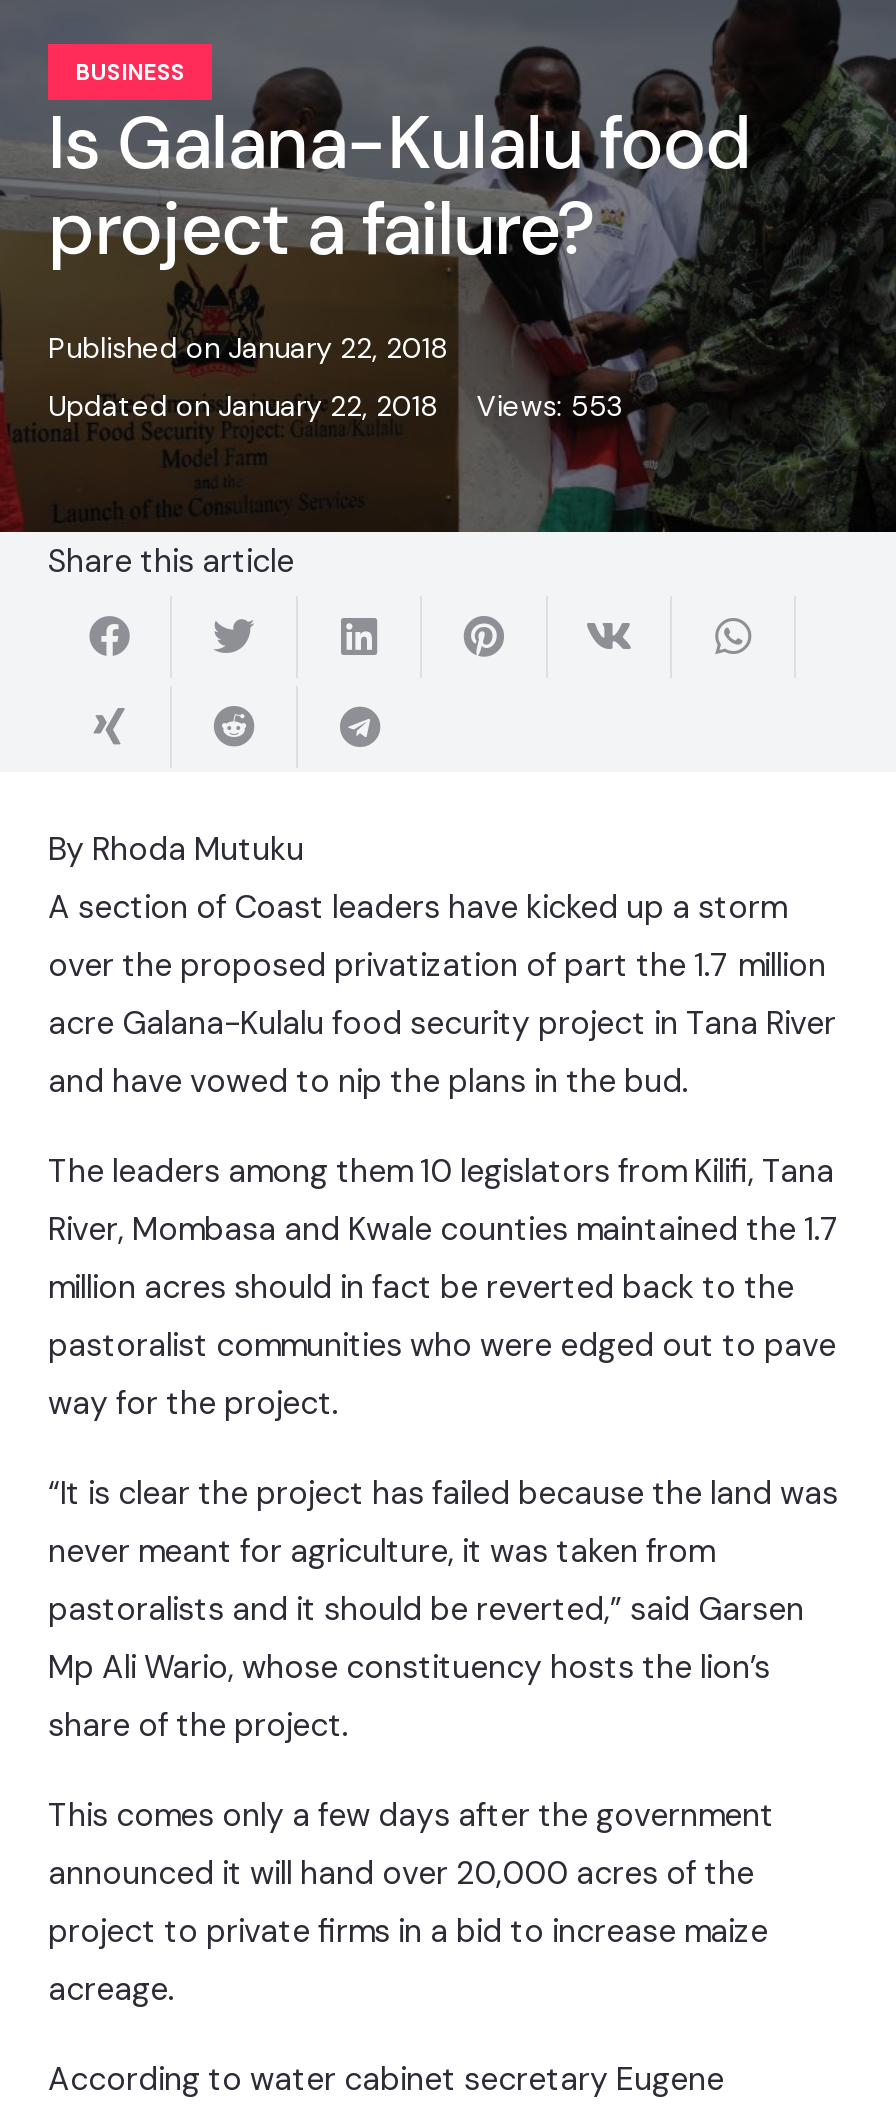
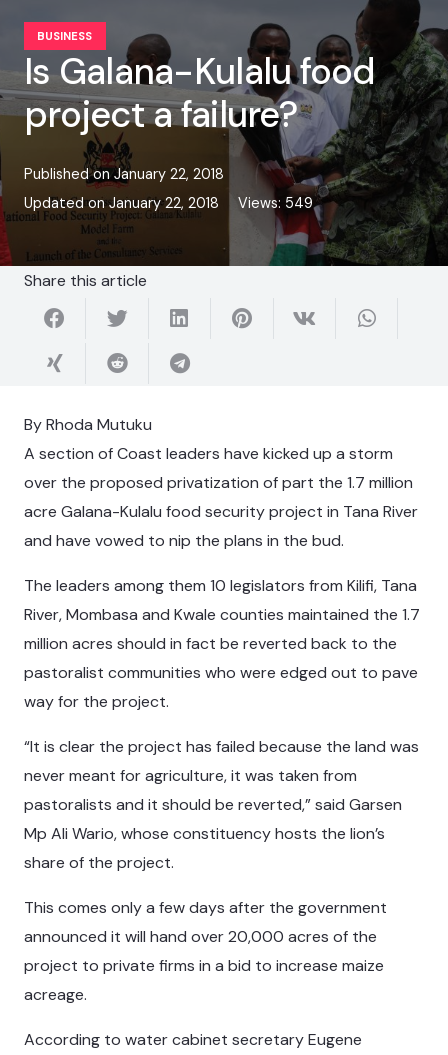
- Updated on January 22, 2018 Views: 553
+ Updated on January 22, 2018 Views: 549
